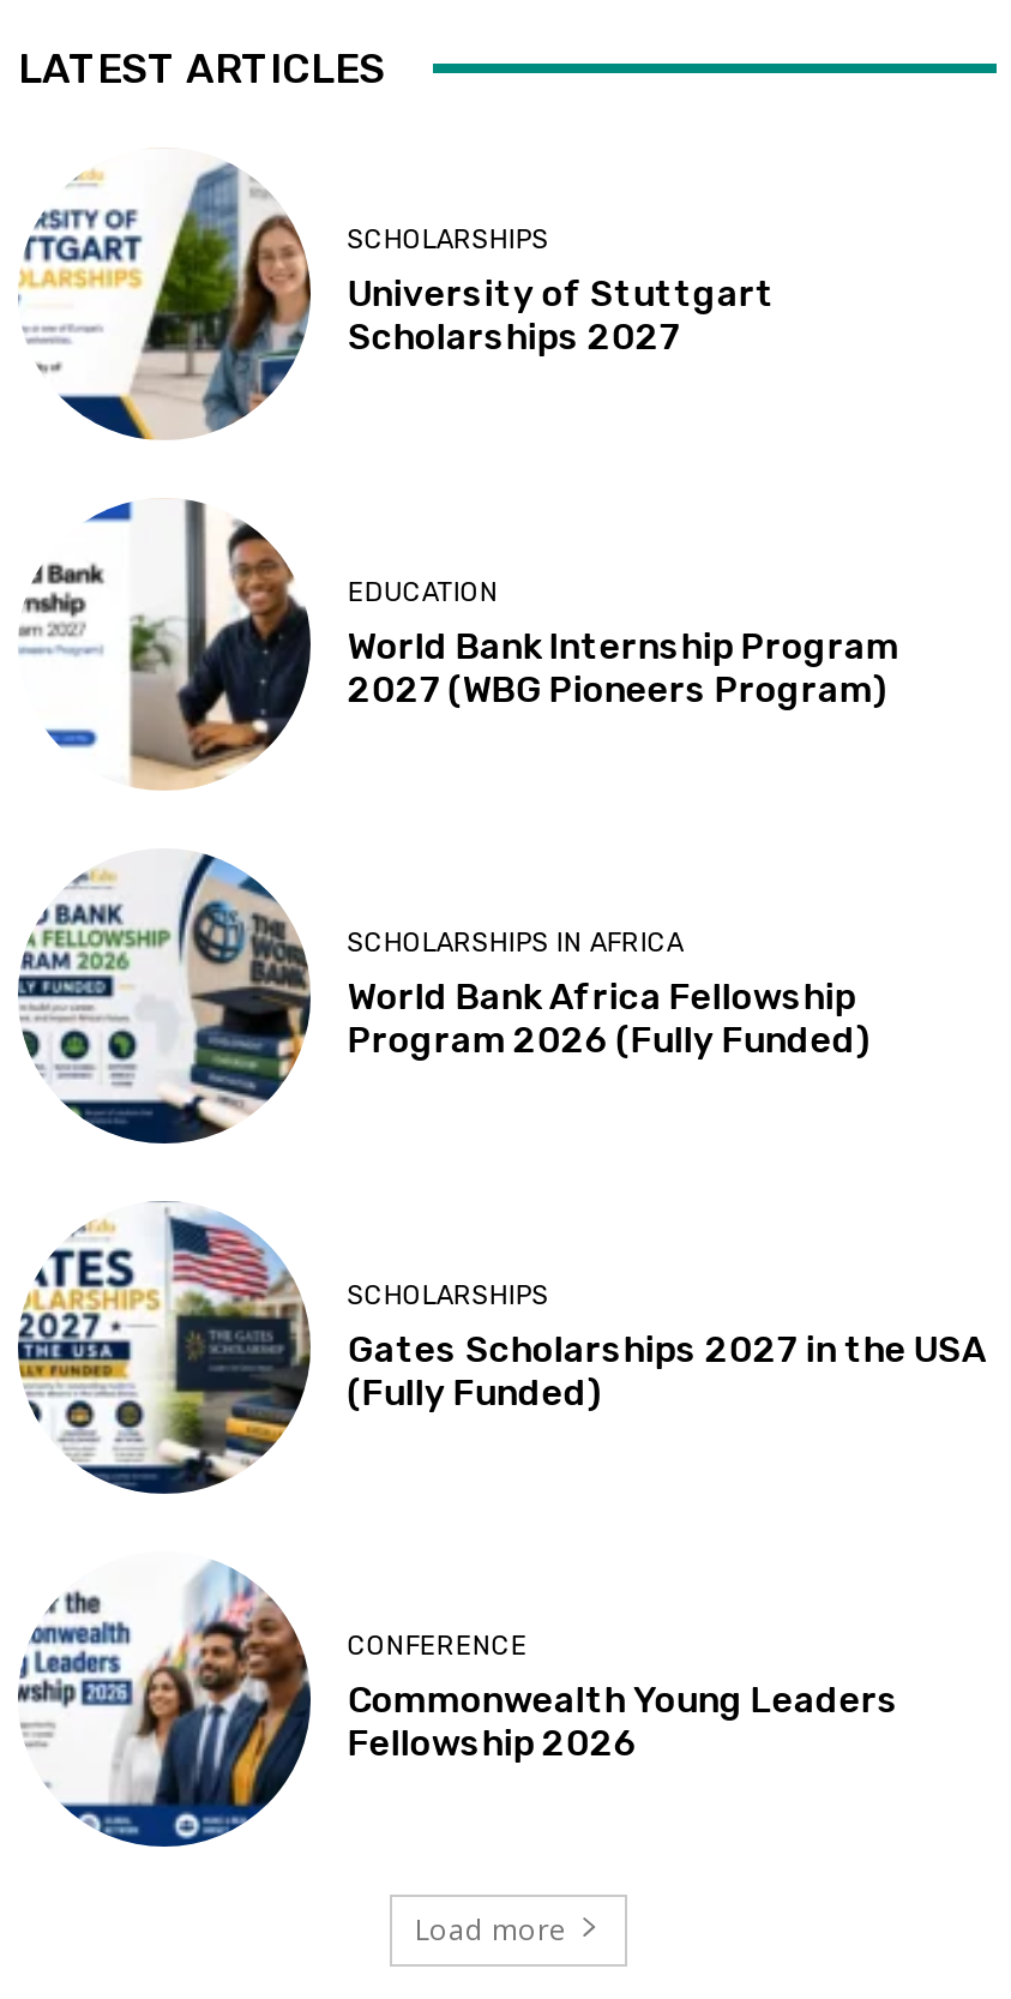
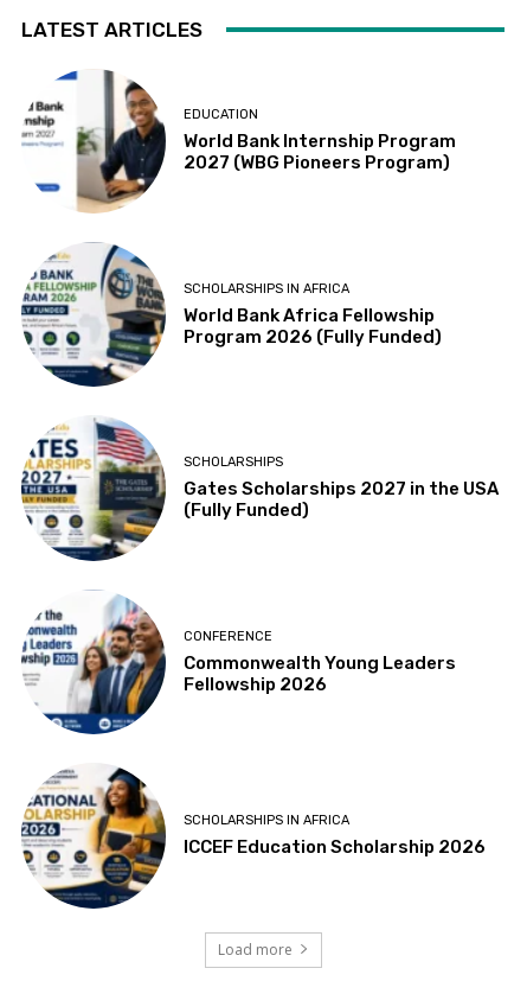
- [image]
- SCHOLARSHIPS
- University of Stuttgart
- Scholarships 2027

moved up: [image] | EDUCATION | World Bank Internship Program | ... | Commonwealth Young Leaders | Fellowship 2026

+ [image]
+ SCHOLARSHIPS IN AFRICA
+ ICCEF Education Scholarship 2026
